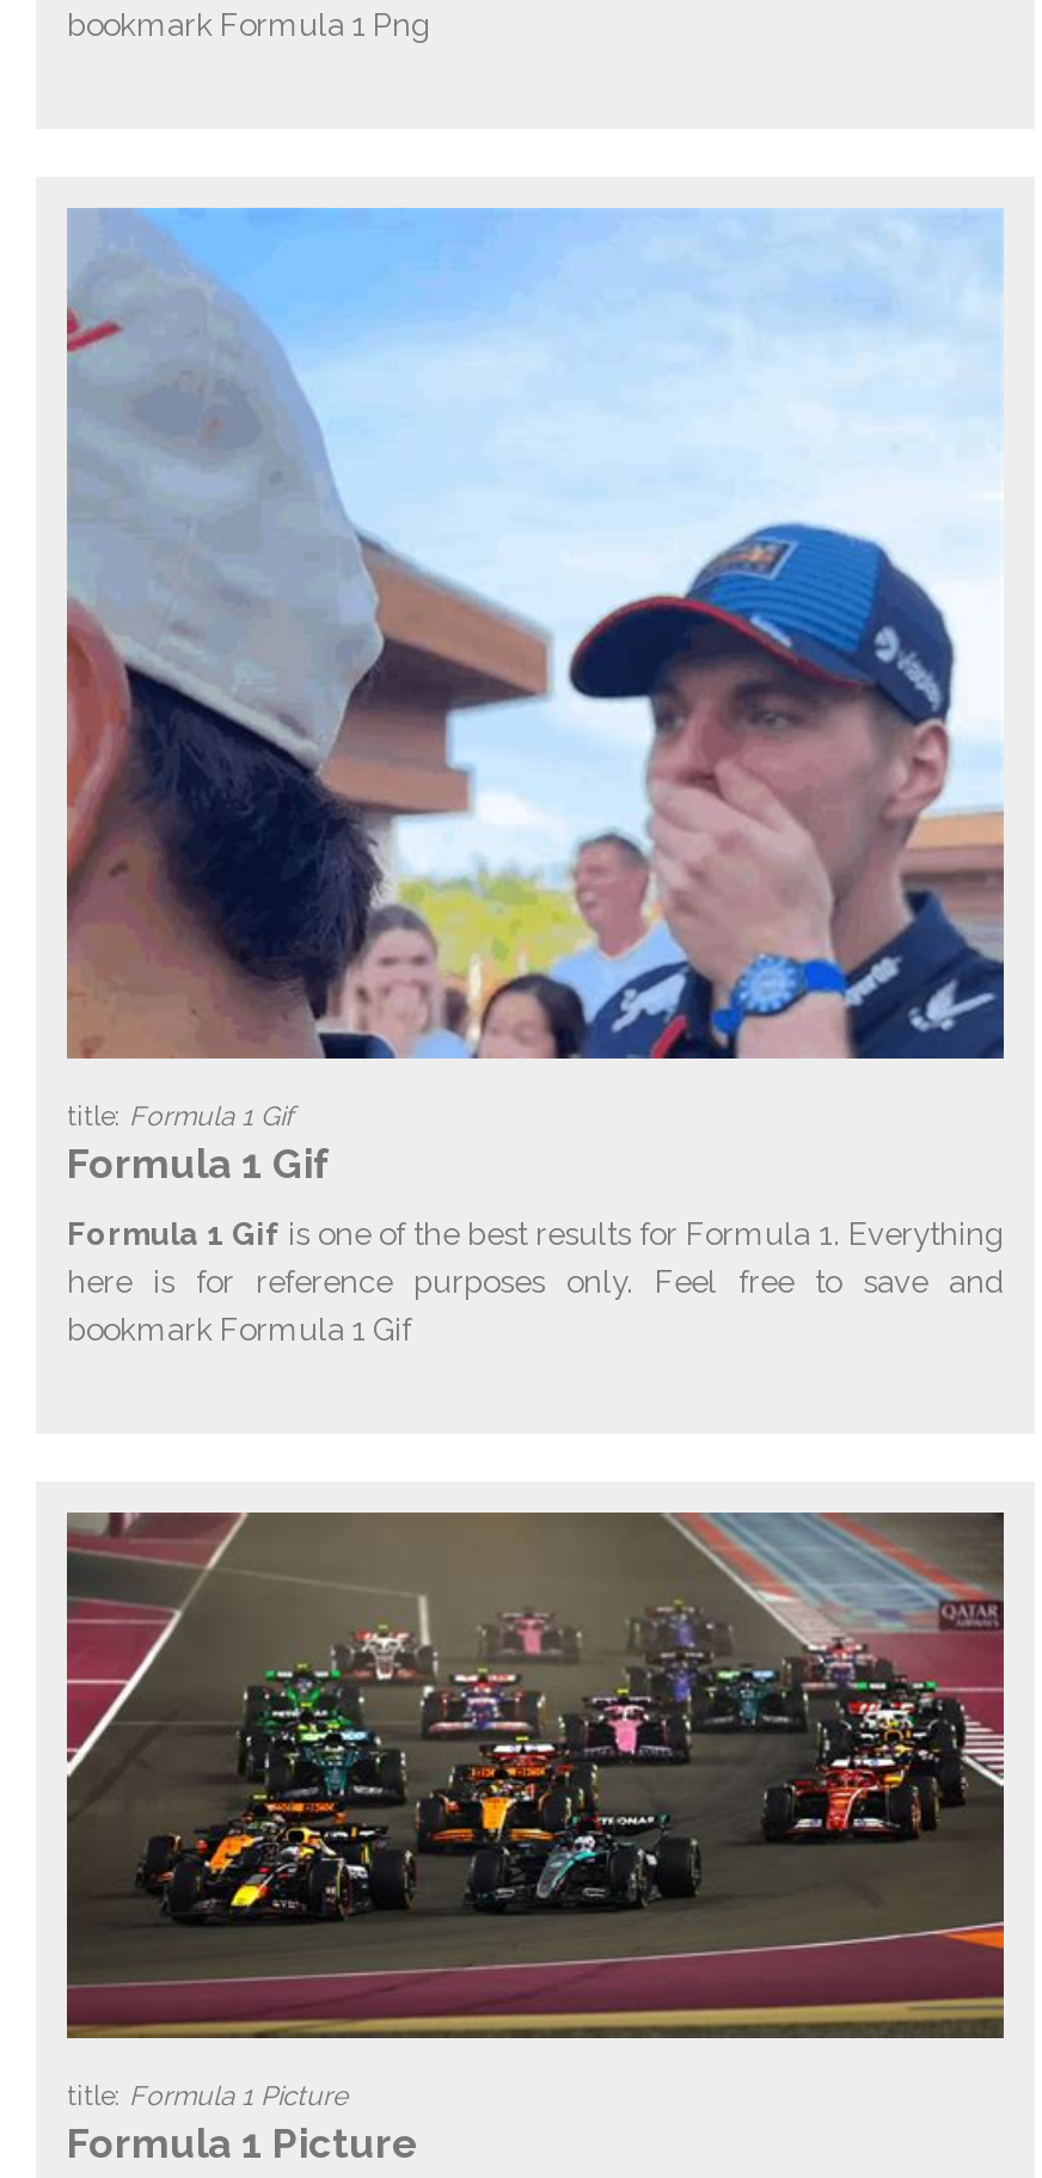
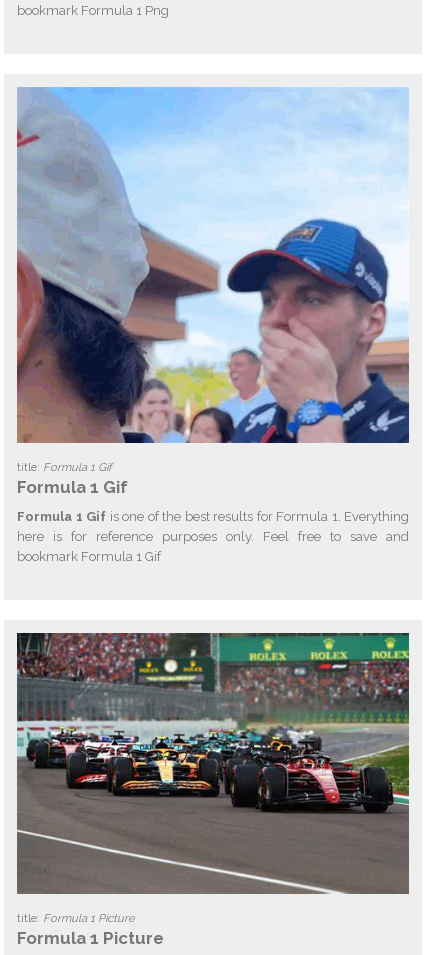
- [image]
+ [image]
